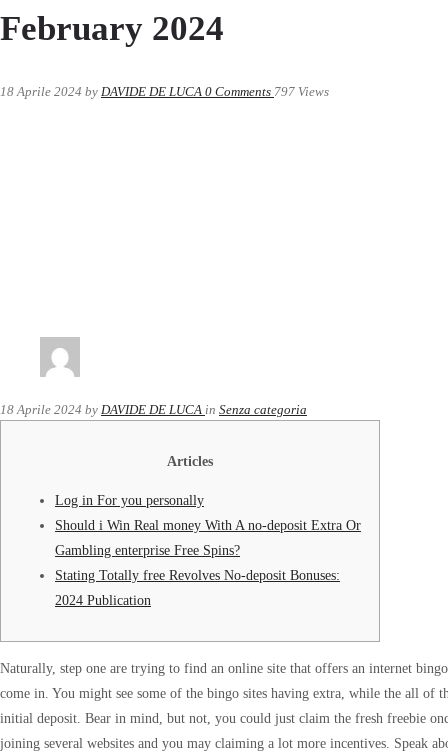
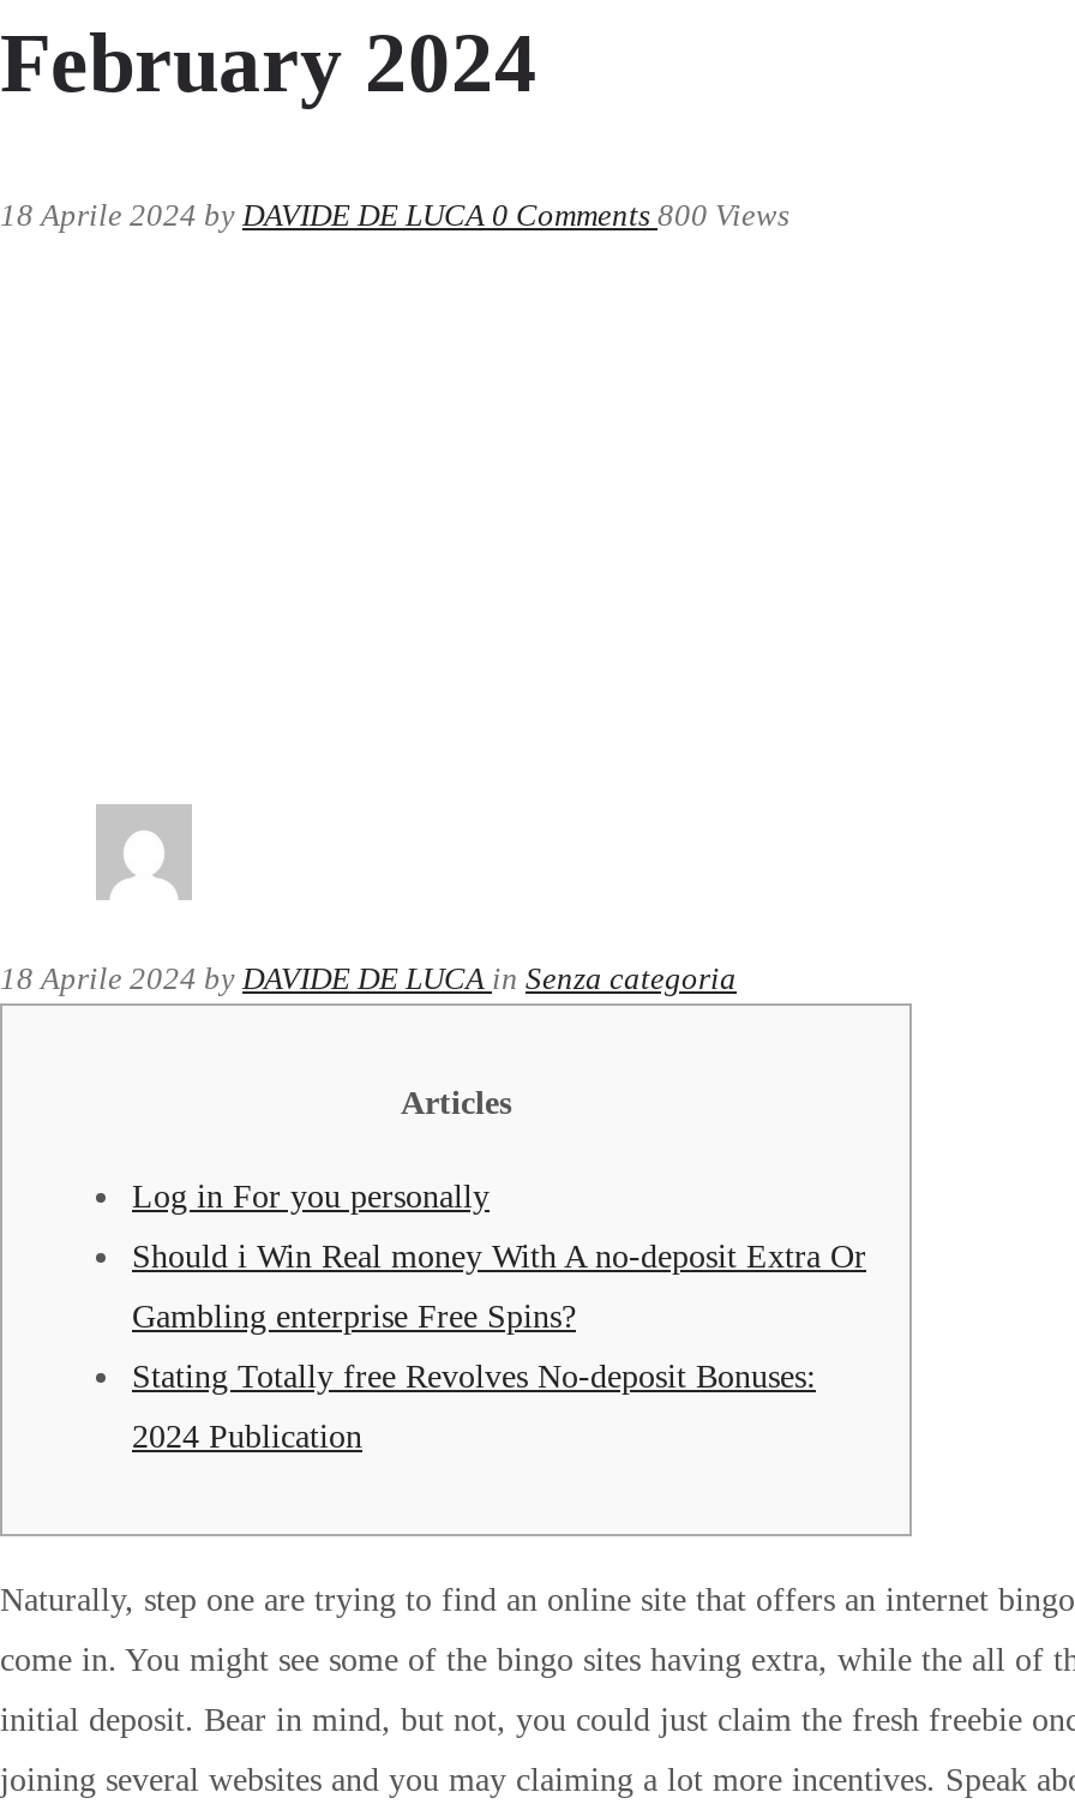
- 18 Aprile 2024 by DAVIDE DE LUCA 0 Comments 797 Views
+ 18 Aprile 2024 by DAVIDE DE LUCA 0 Comments 800 Views
